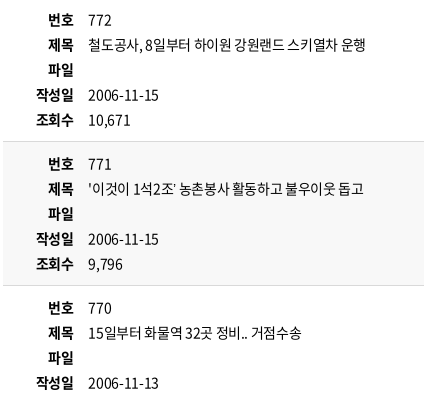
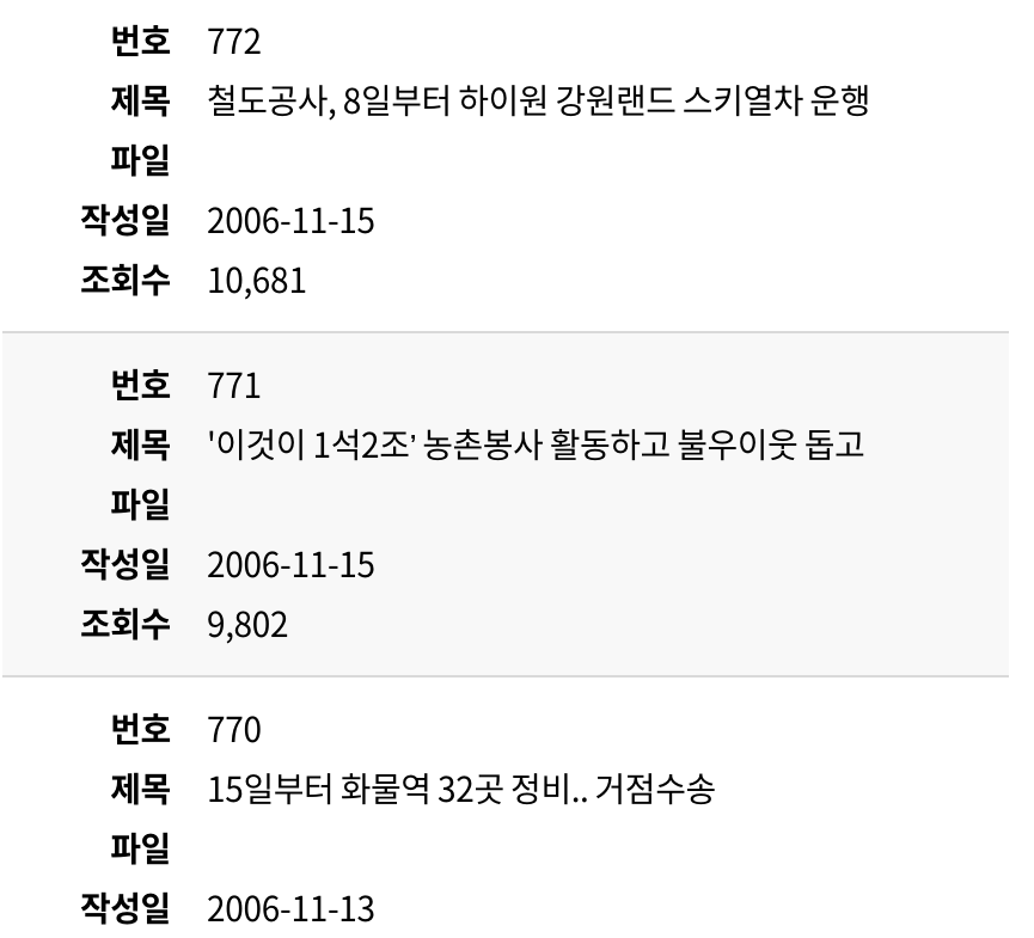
- 조회수 10,671
+ 조회수 10,681

- 조회수 9,796
+ 조회수 9,802
